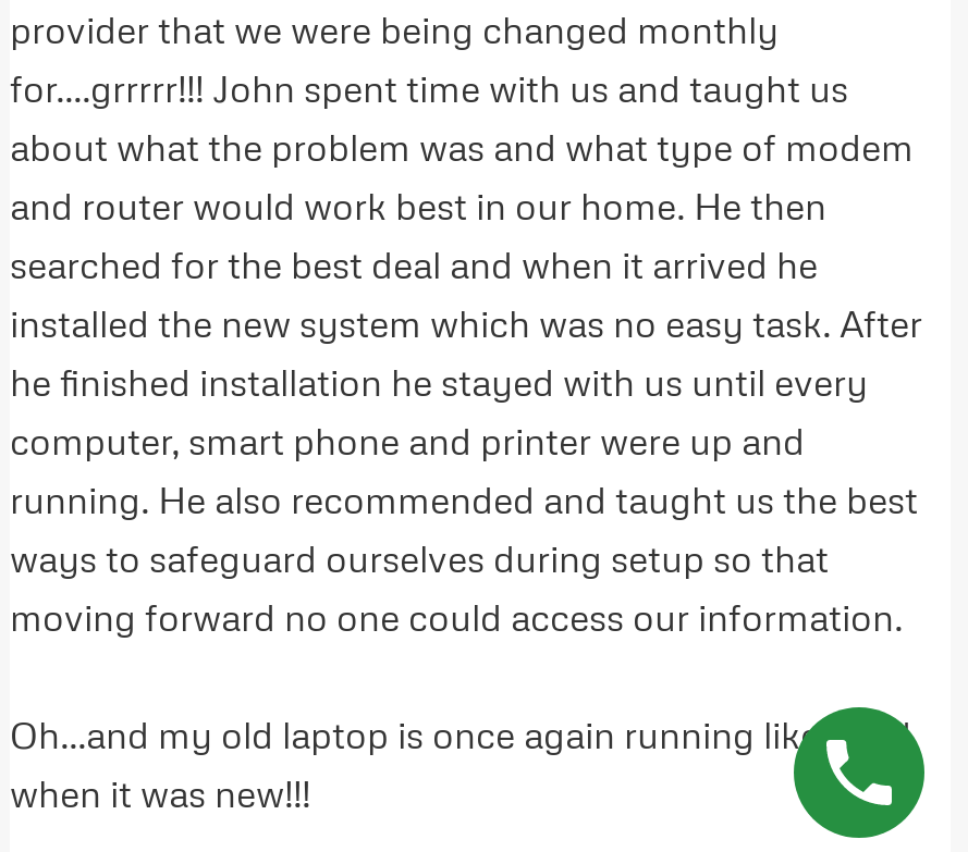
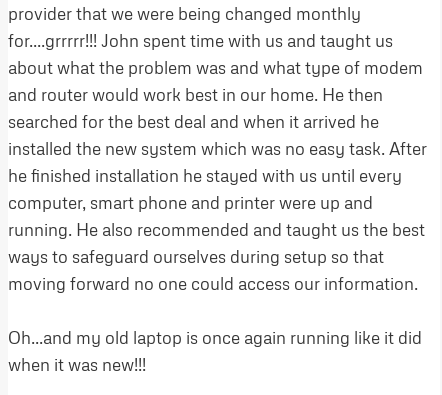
- [image]
